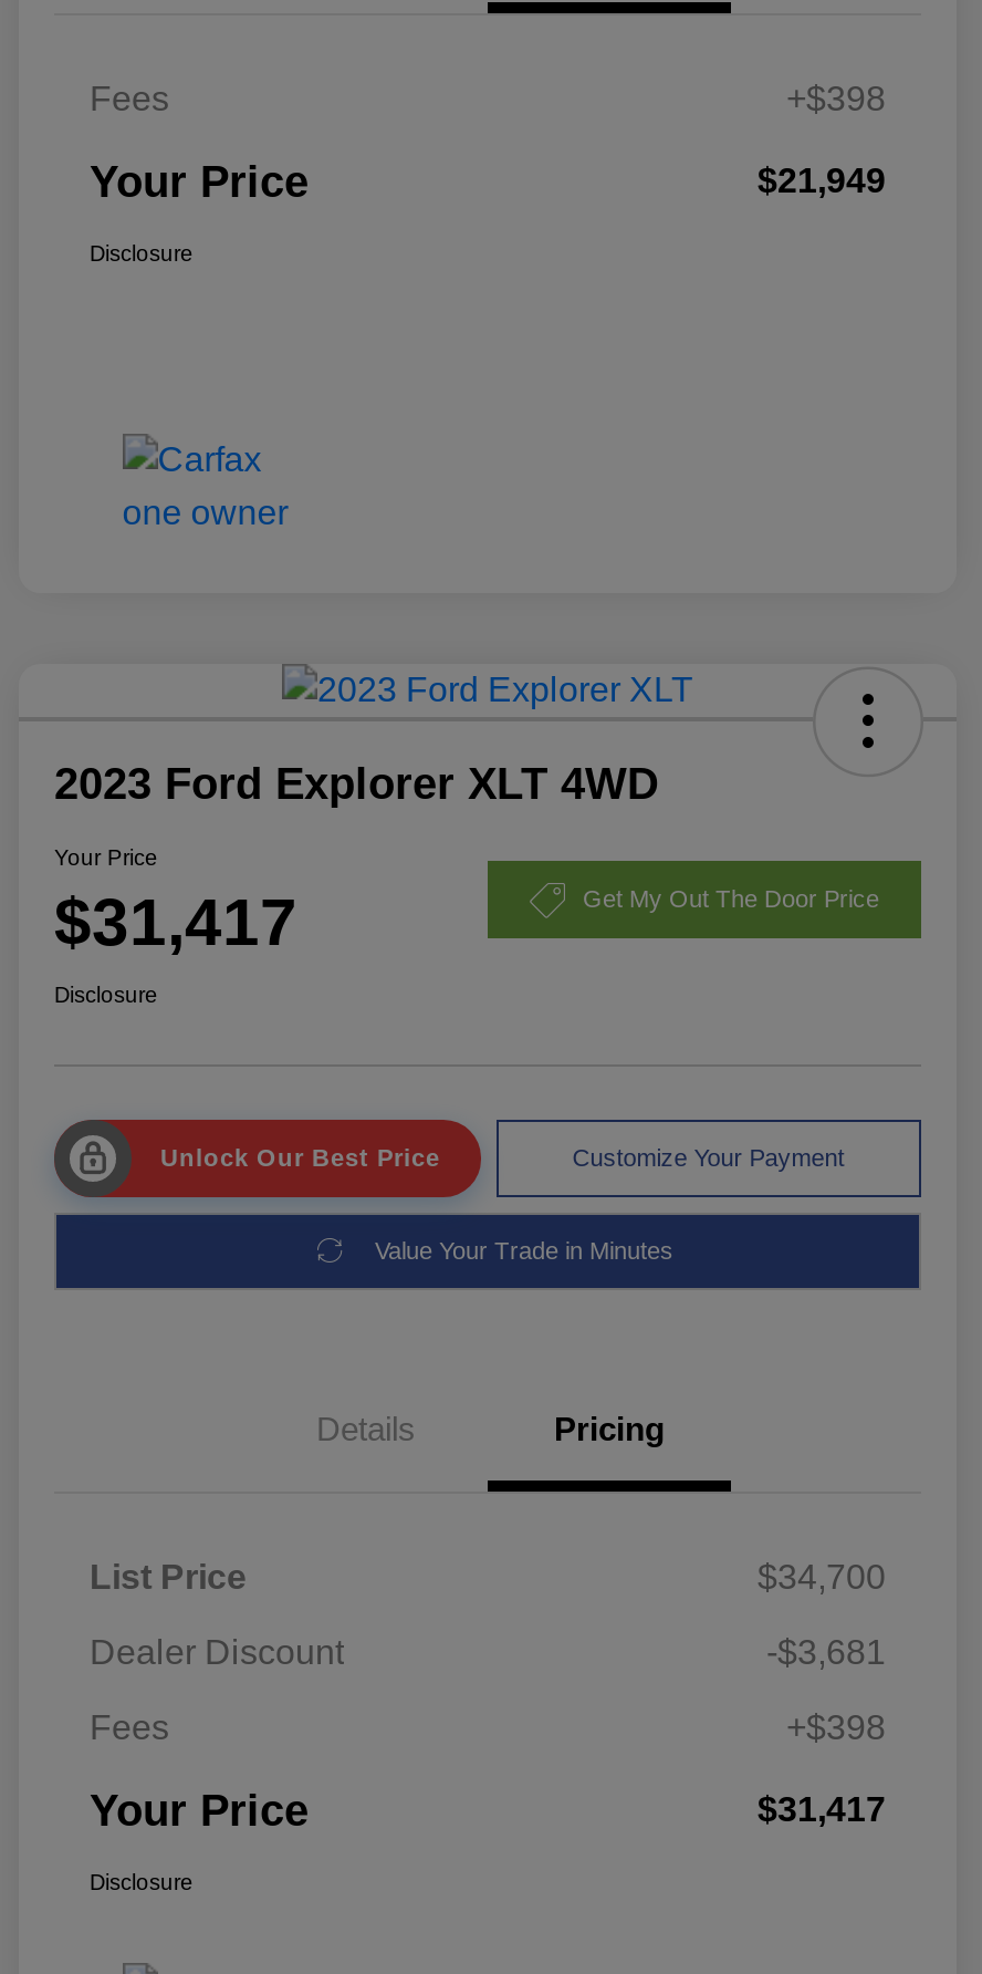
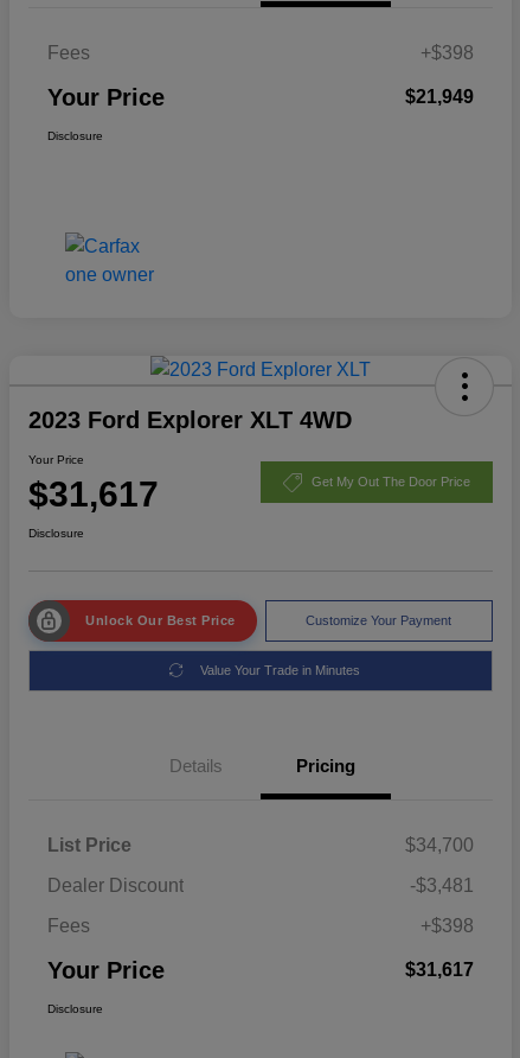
- $31,417
+ $31,617

- -$3,681
+ -$3,481

- $31,417
+ $31,617
